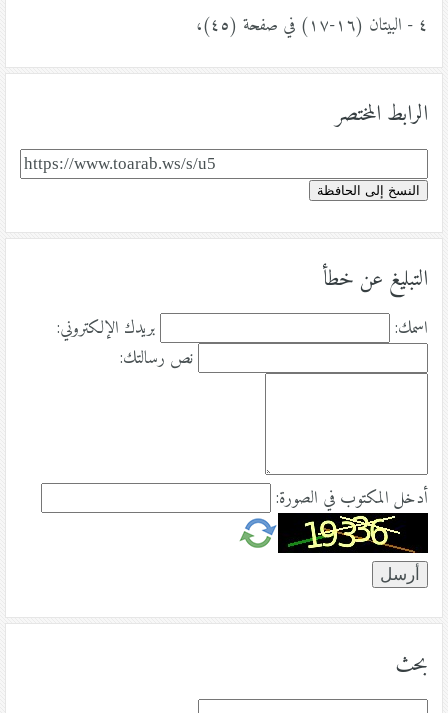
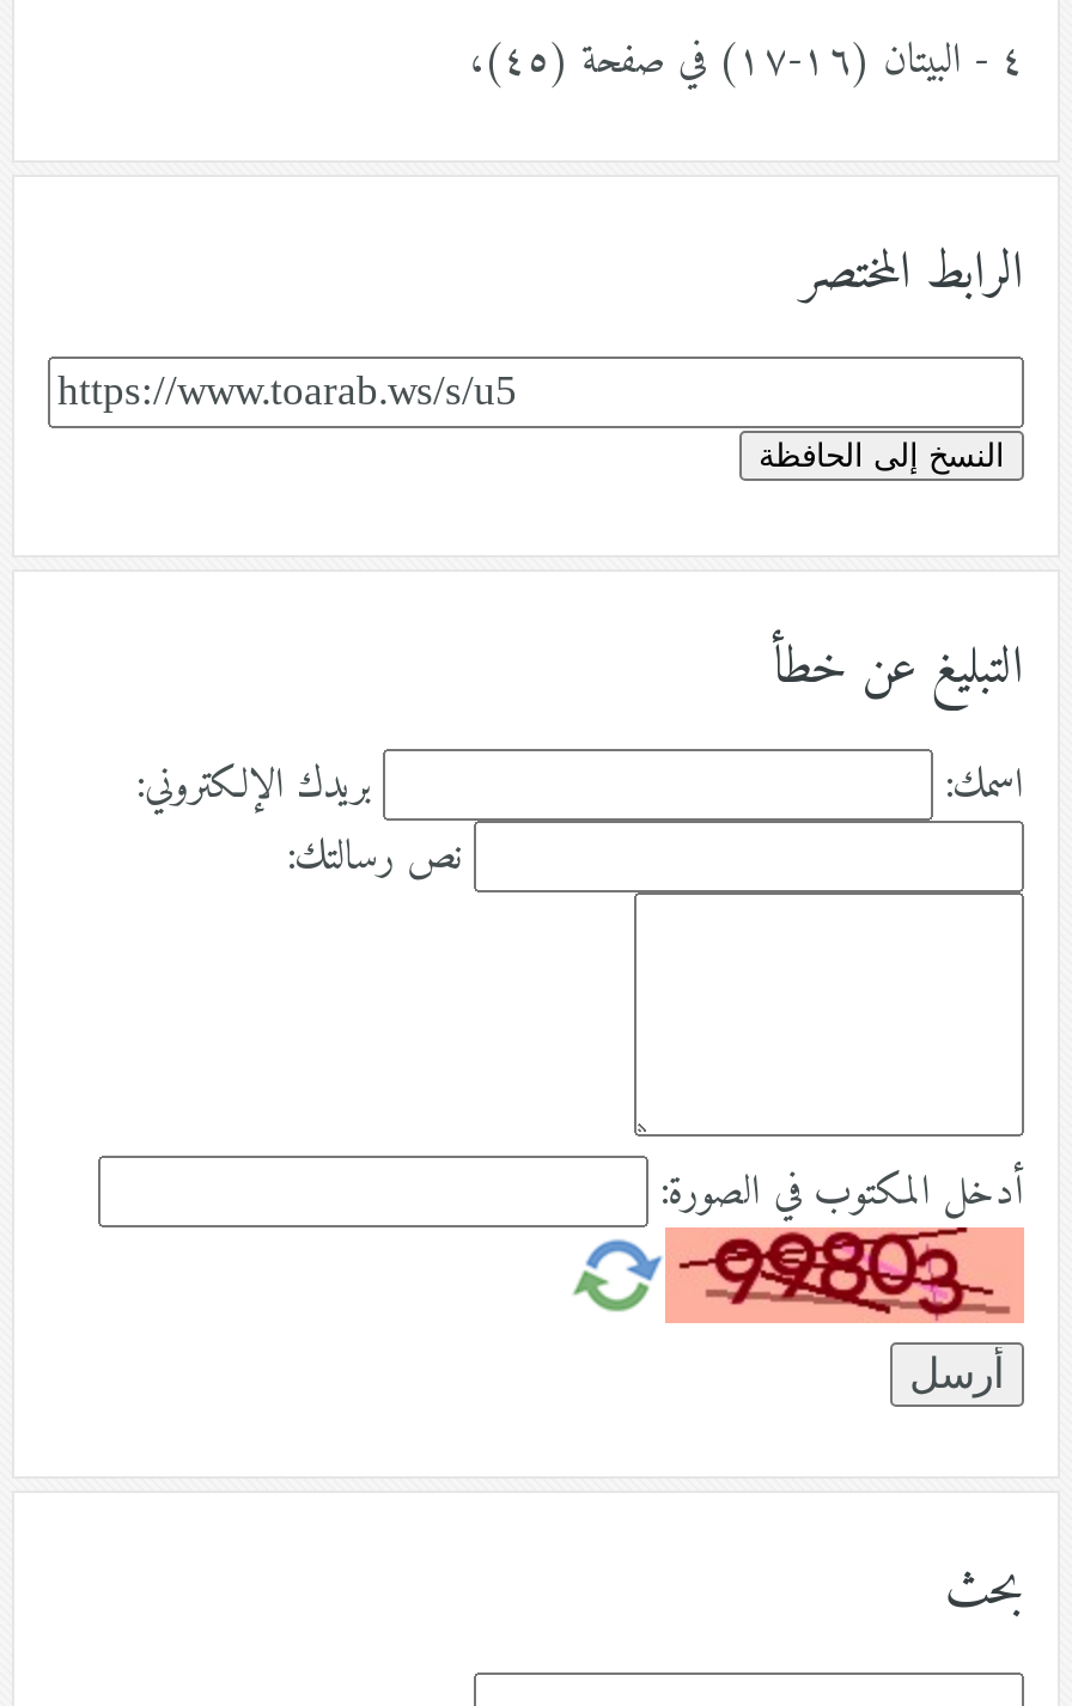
- [image]
+ [image]
